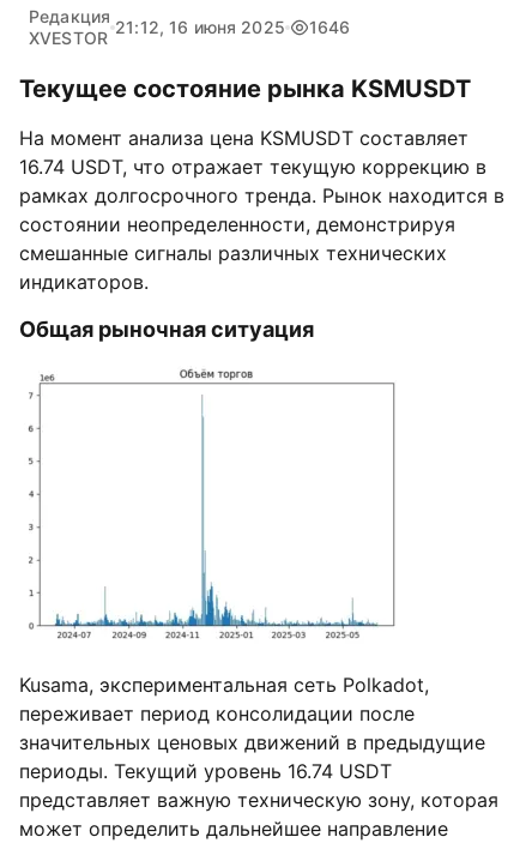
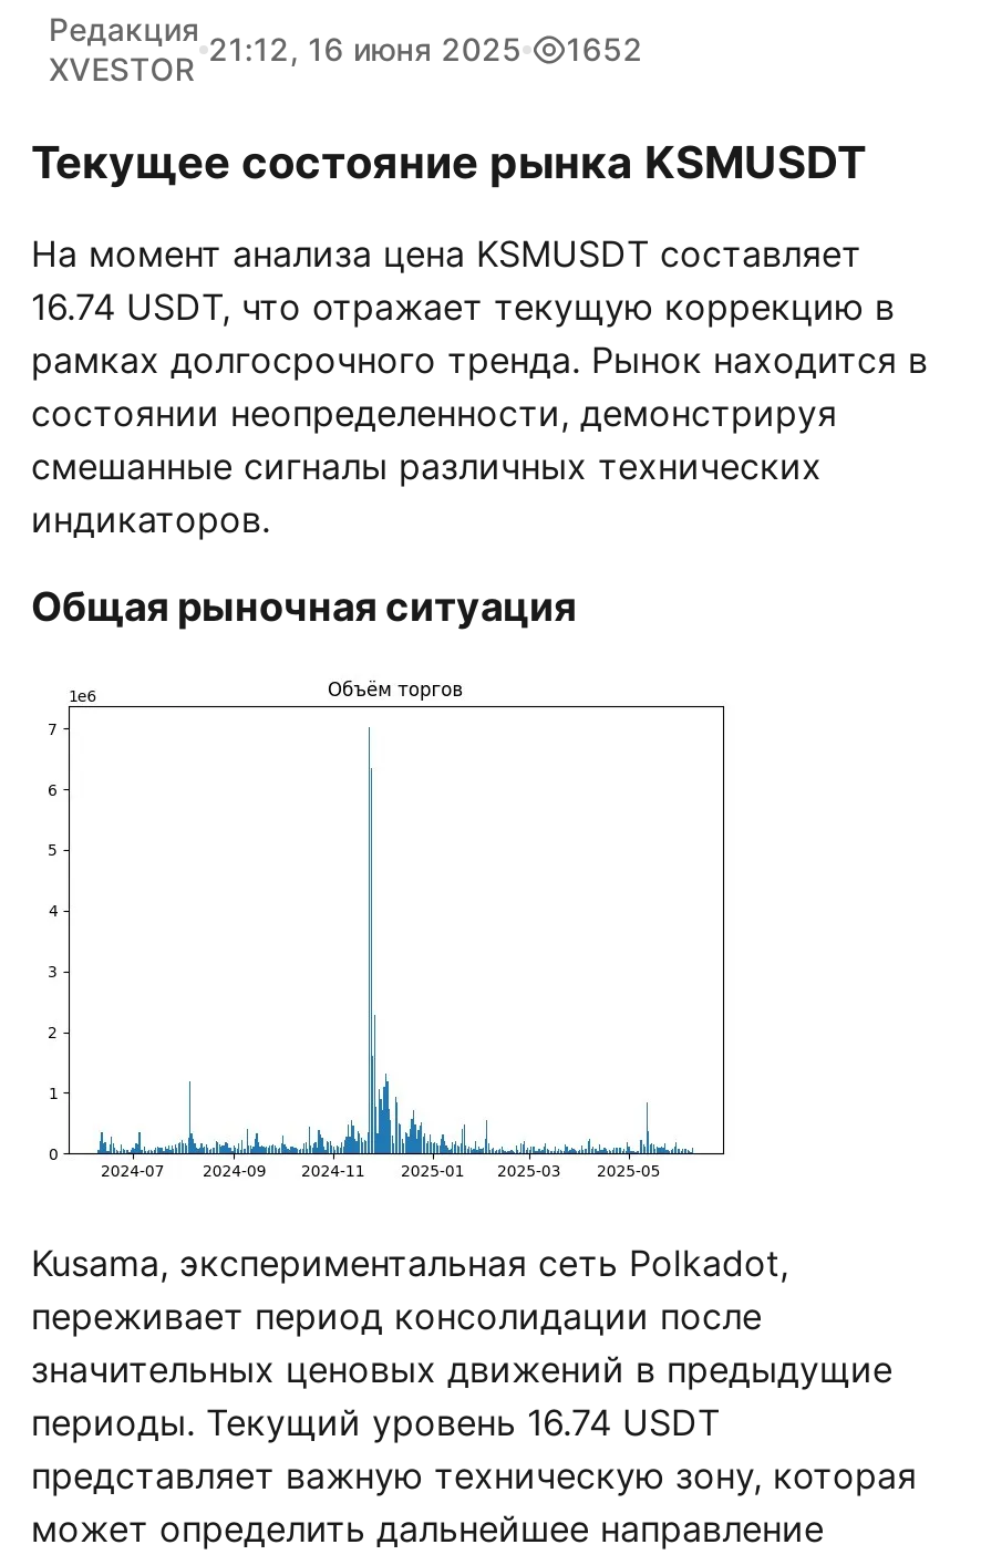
- 21:12, 16 июня 2025 1646
+ 21:12, 16 июня 2025 1652
